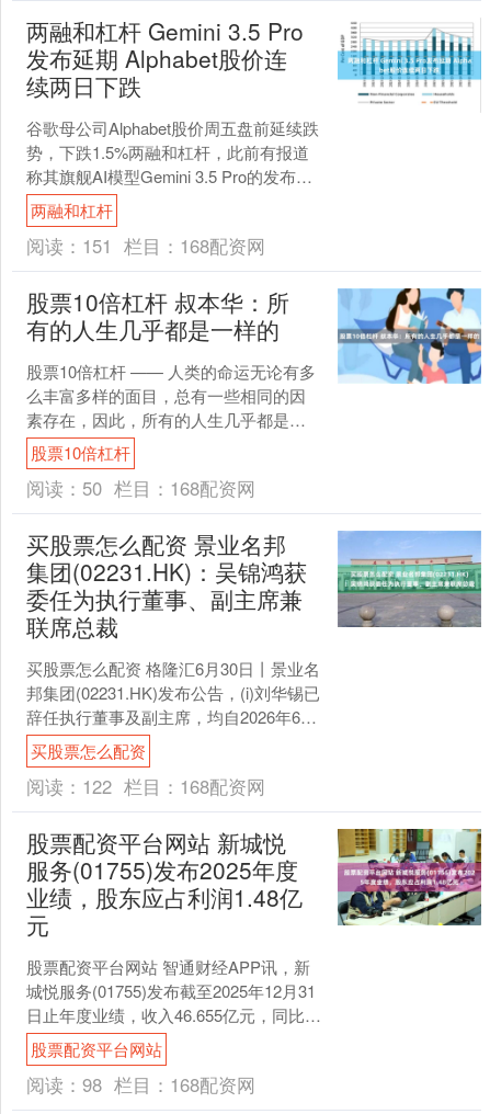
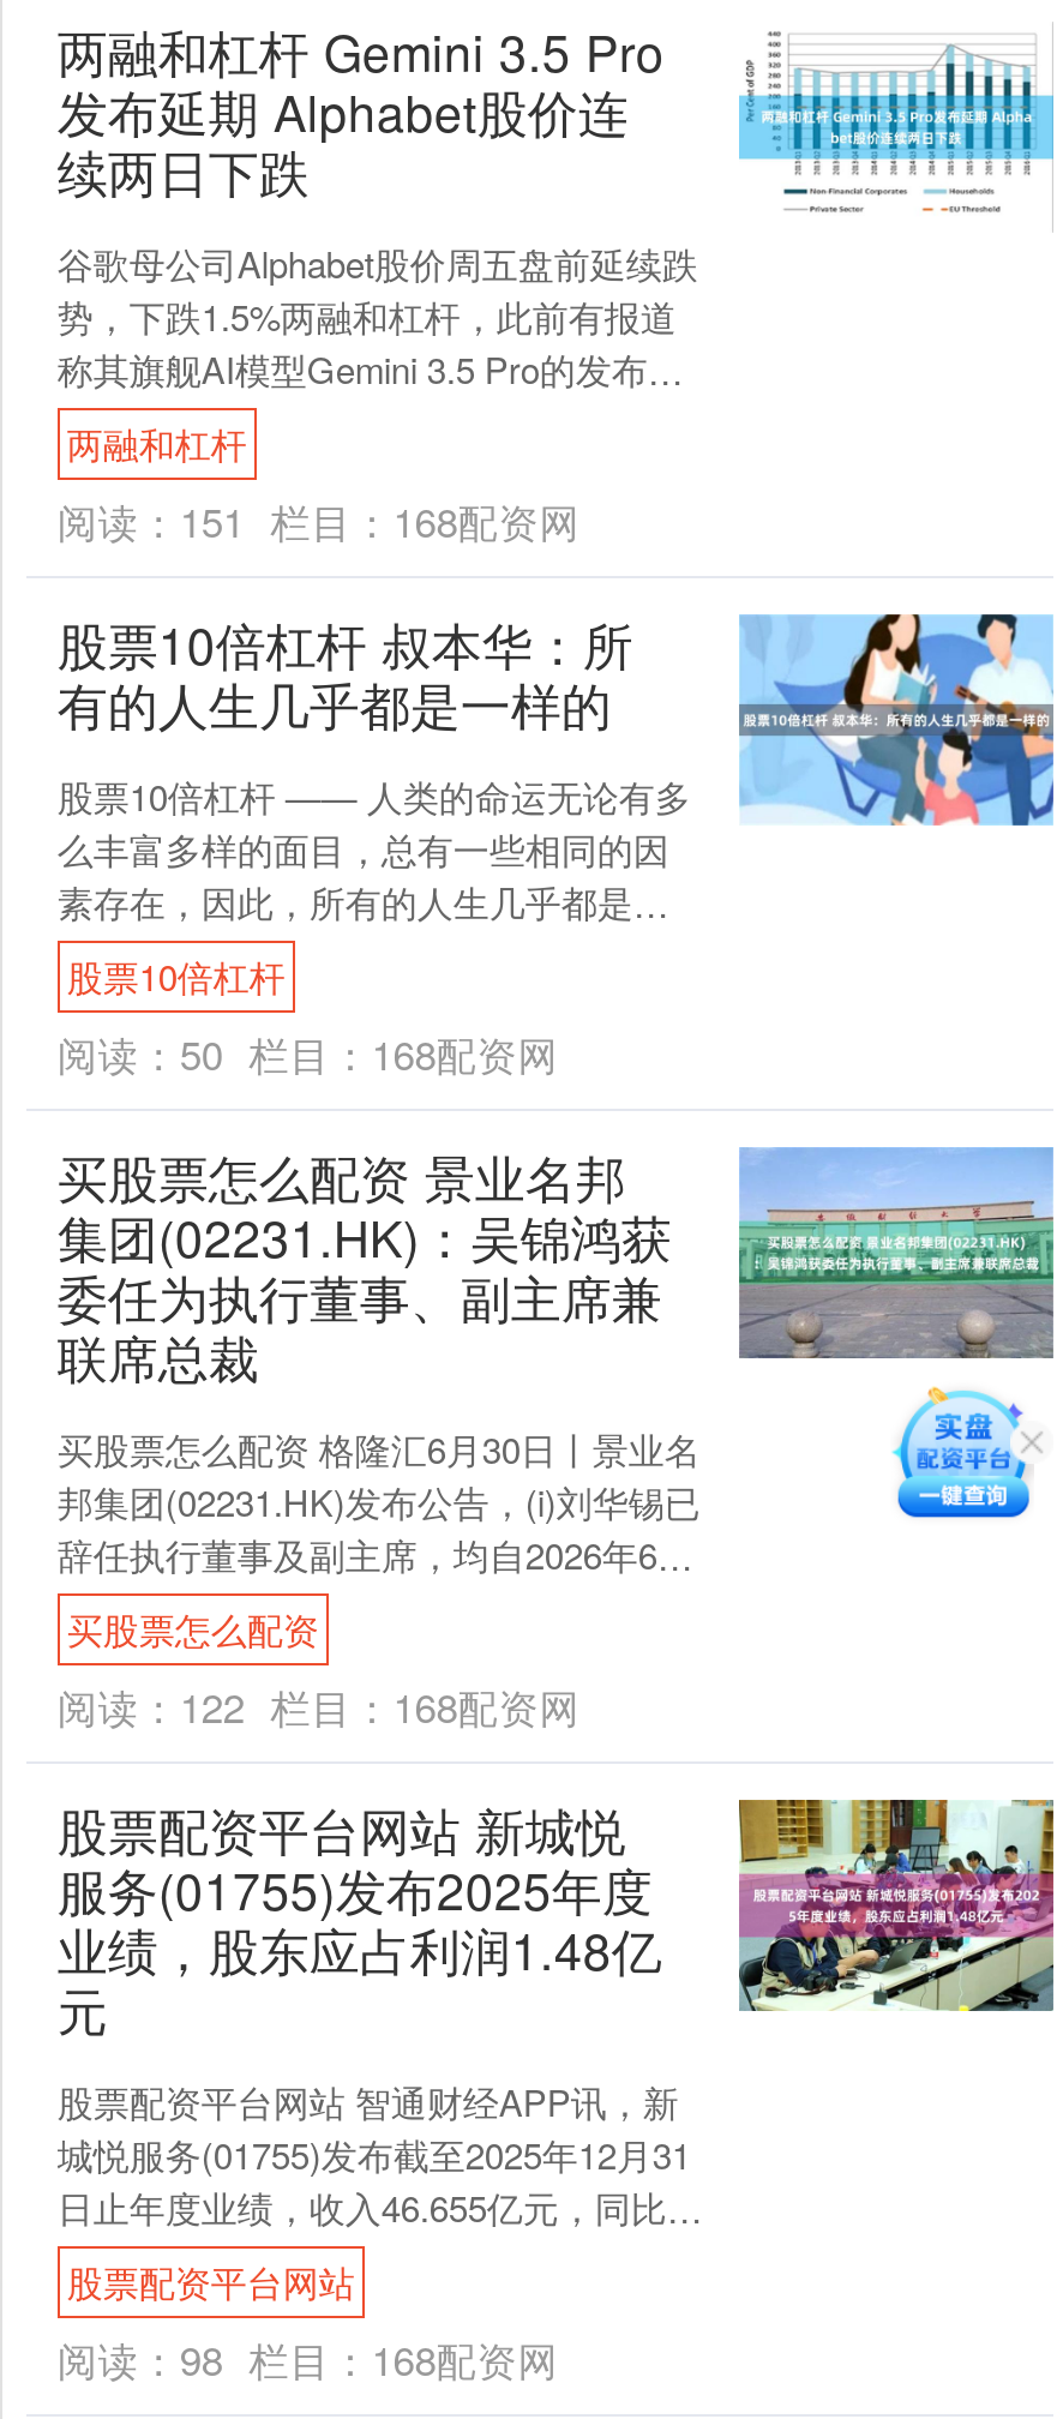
+ [image]
